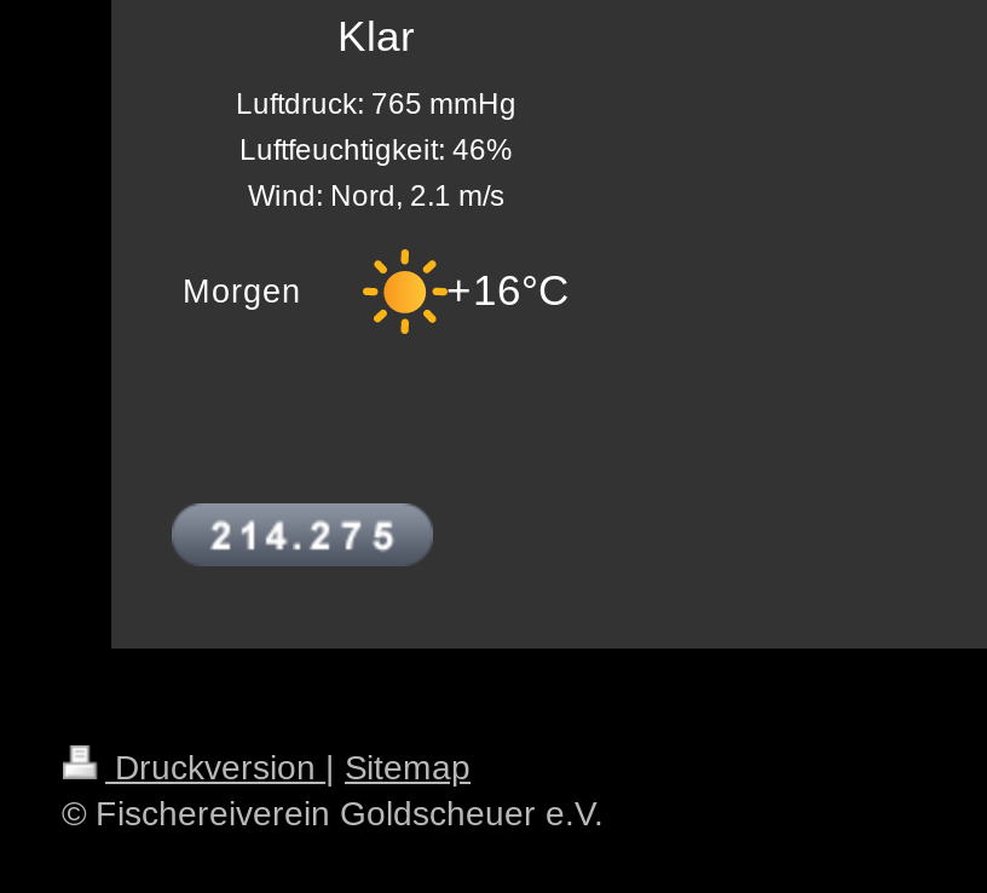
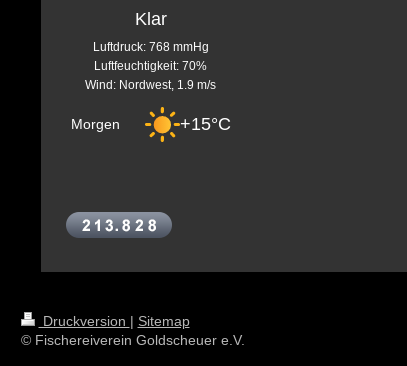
- Luftdruck: 765 mmHg
+ Luftdruck: 768 mmHg

- Luftfeuchtigkeit: 46%
+ Luftfeuchtigkeit: 70%

- Wind: Nord, 2.1 m/s
+ Wind: Nordwest, 1.9 m/s

- +16°C
+ +15°C
